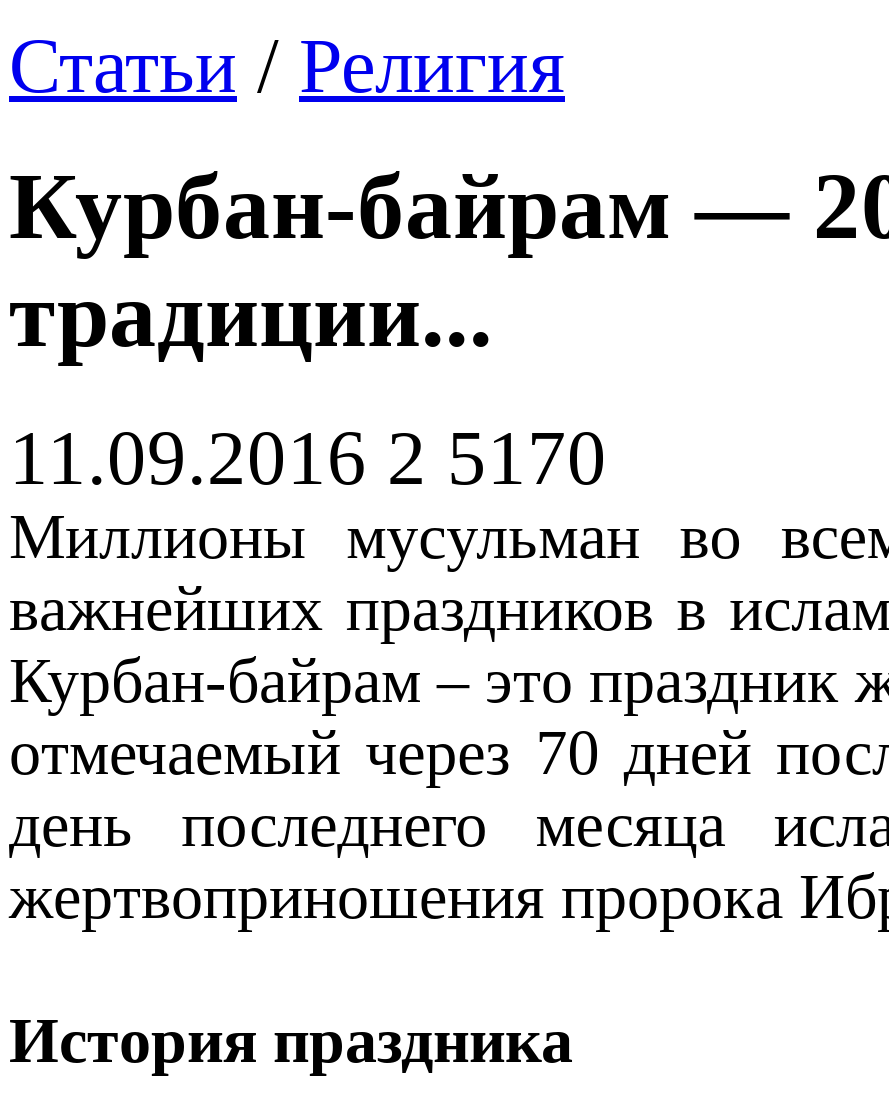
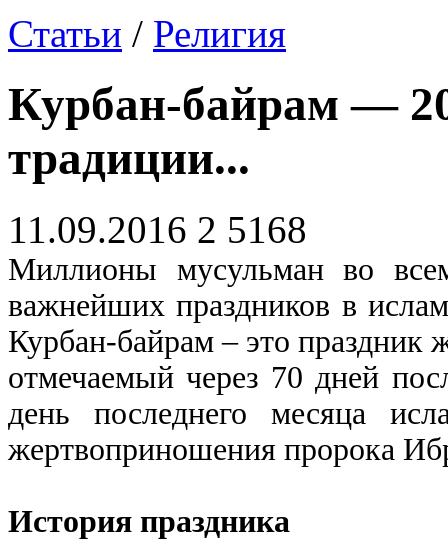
- 11.09.2016 2 5170
+ 11.09.2016 2 5168
